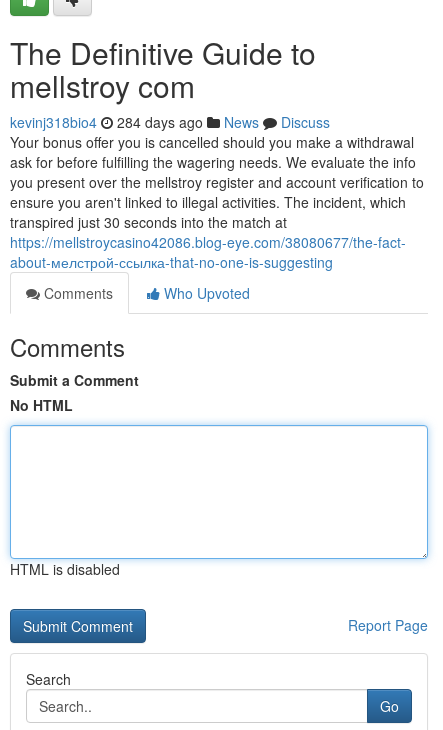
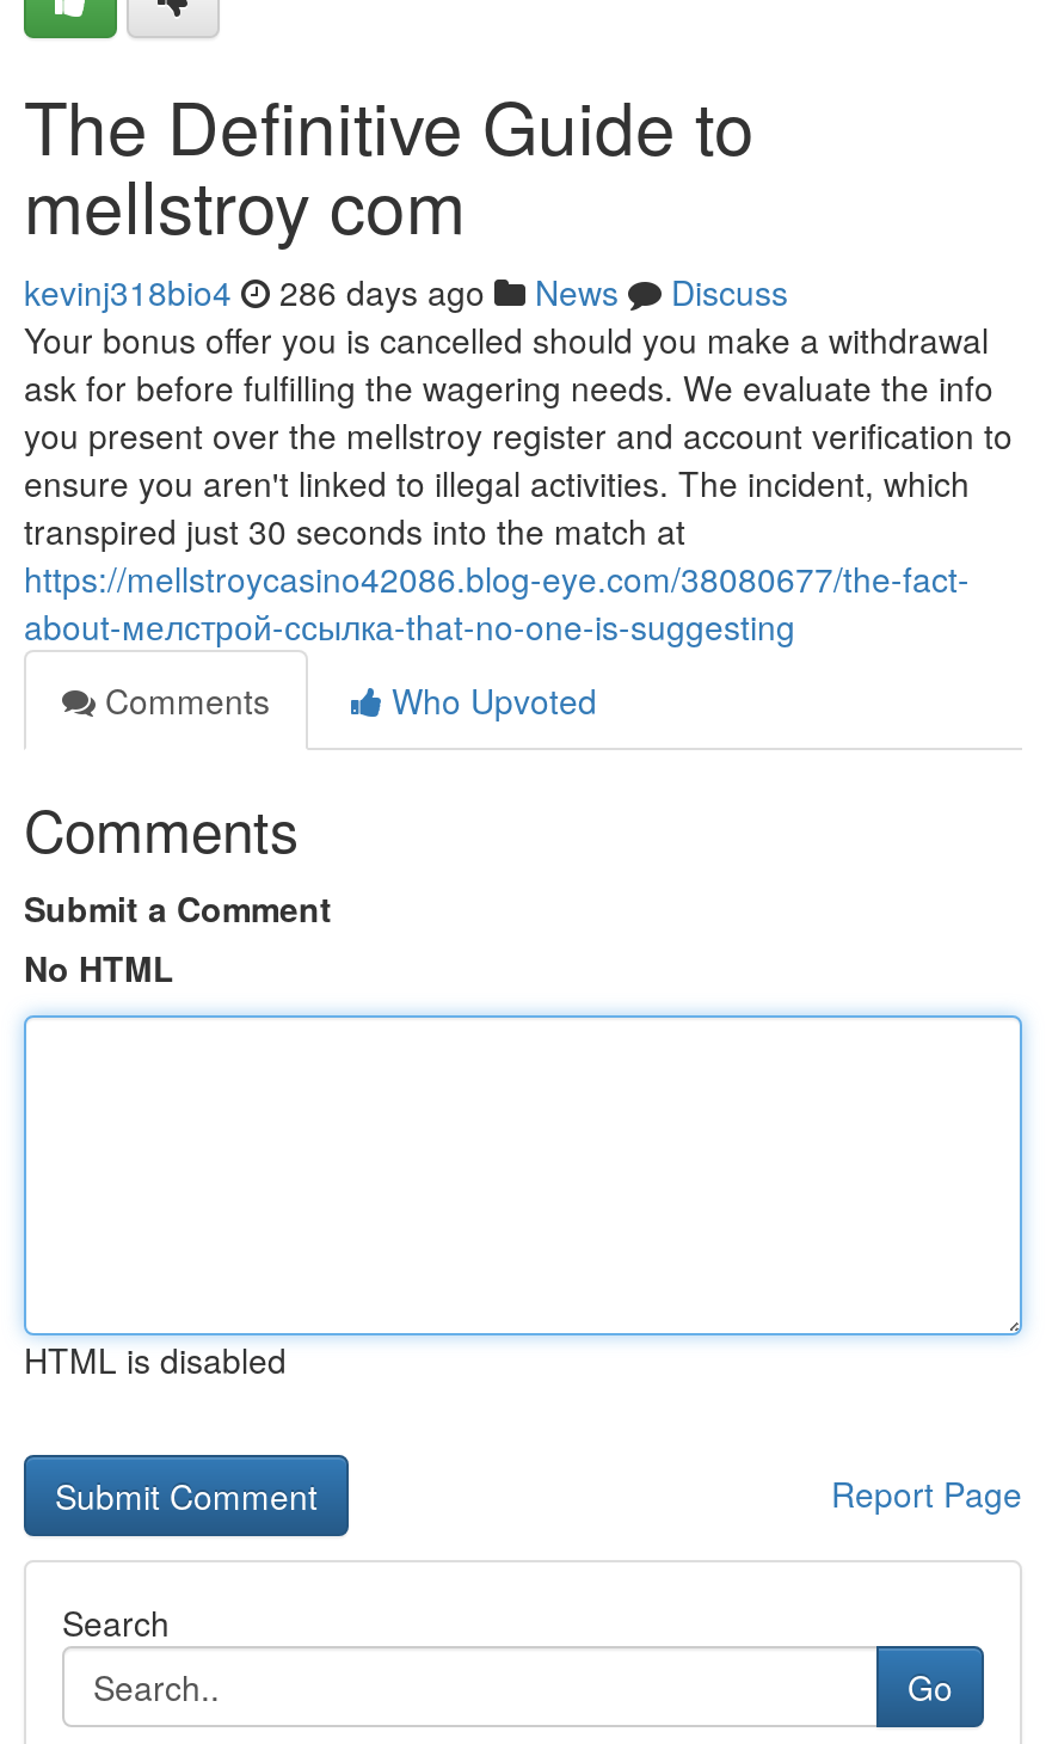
- kevinj318bio4 284 days ago News Discuss
+ kevinj318bio4 286 days ago News Discuss
